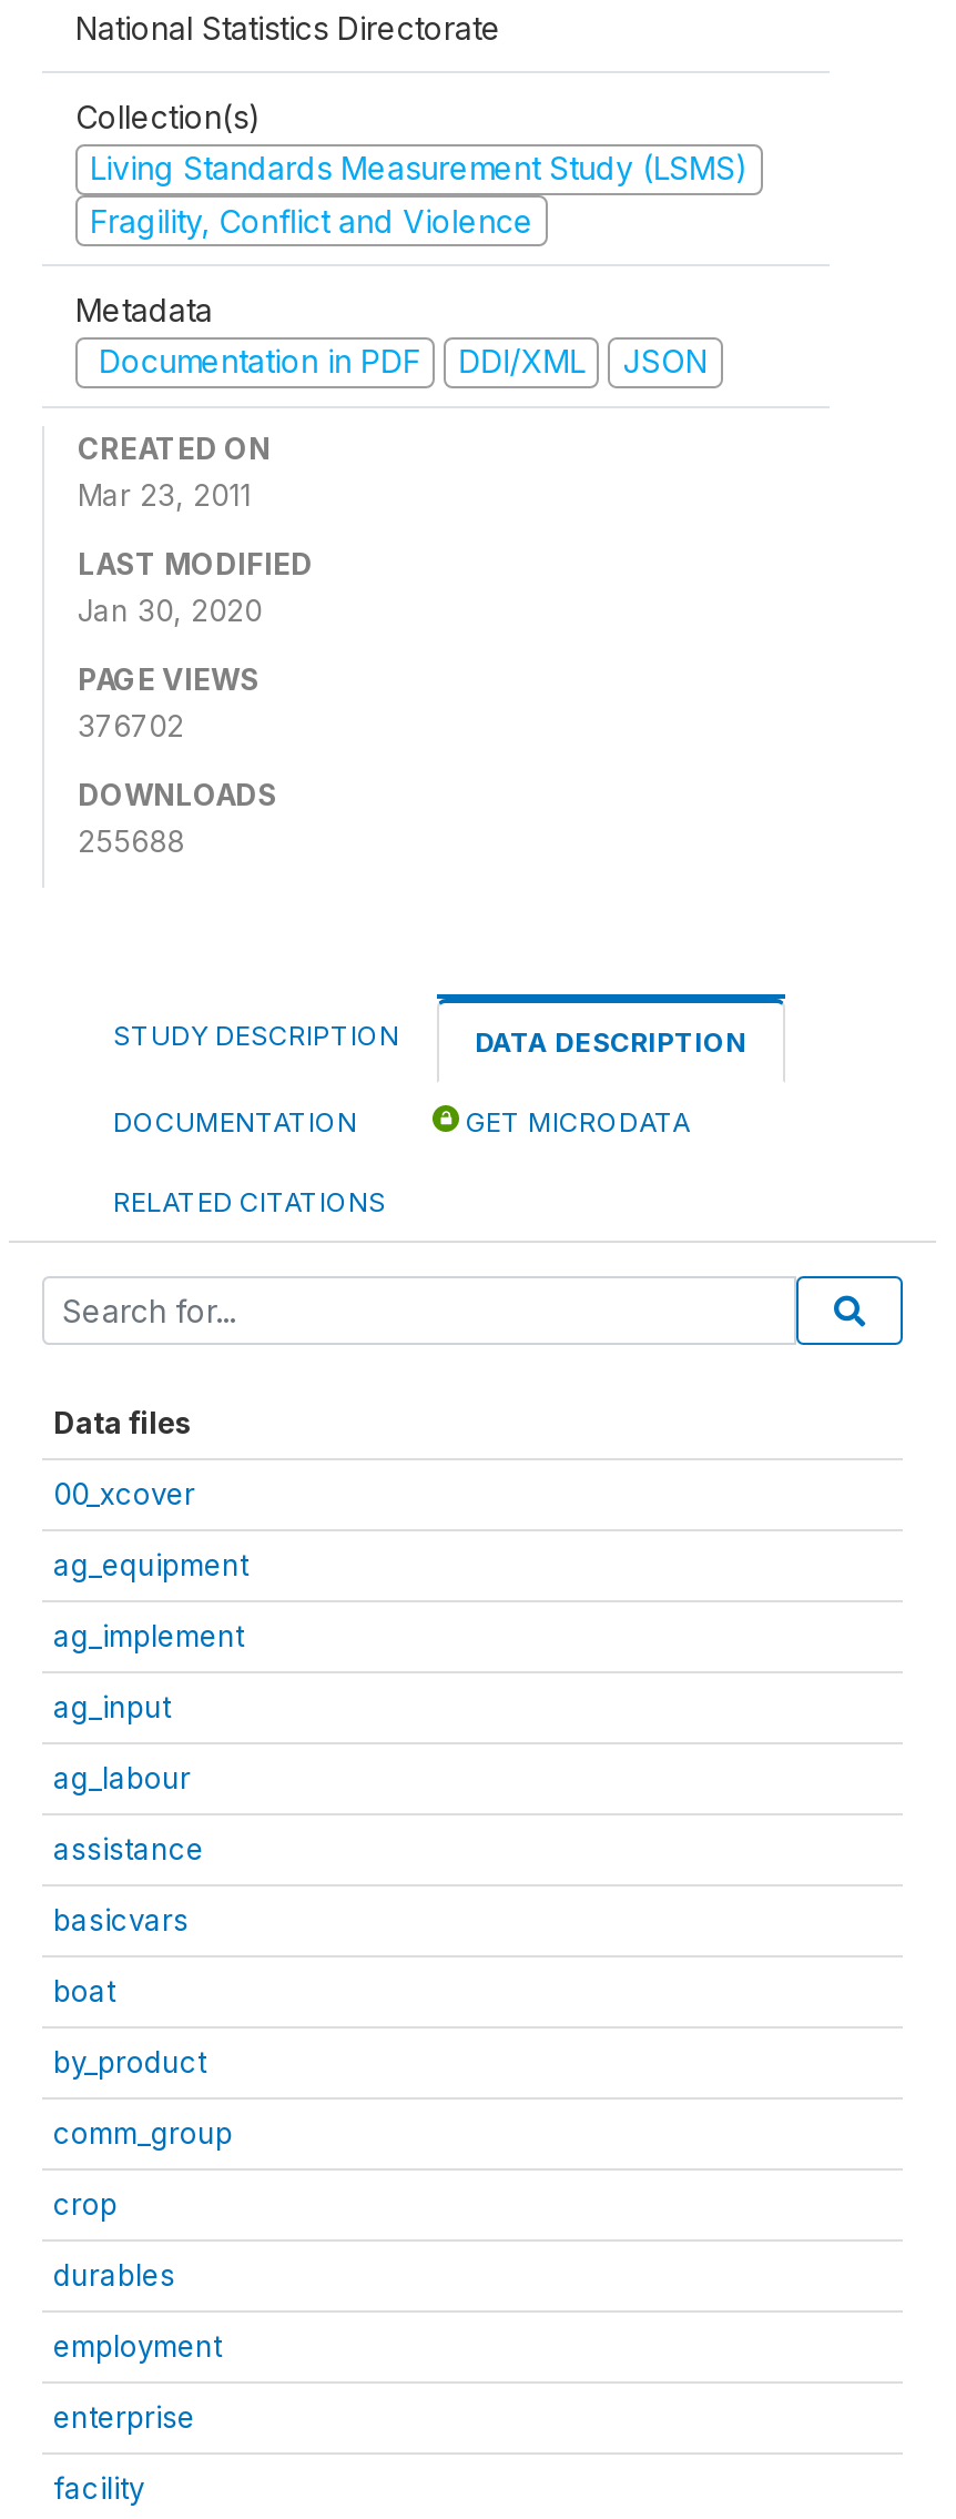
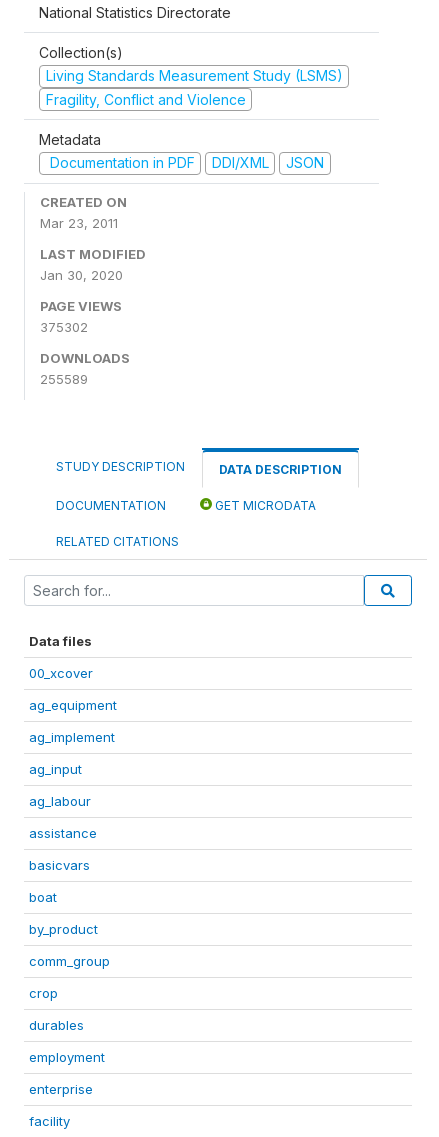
- 376702
+ 375302

- 255688
+ 255589
